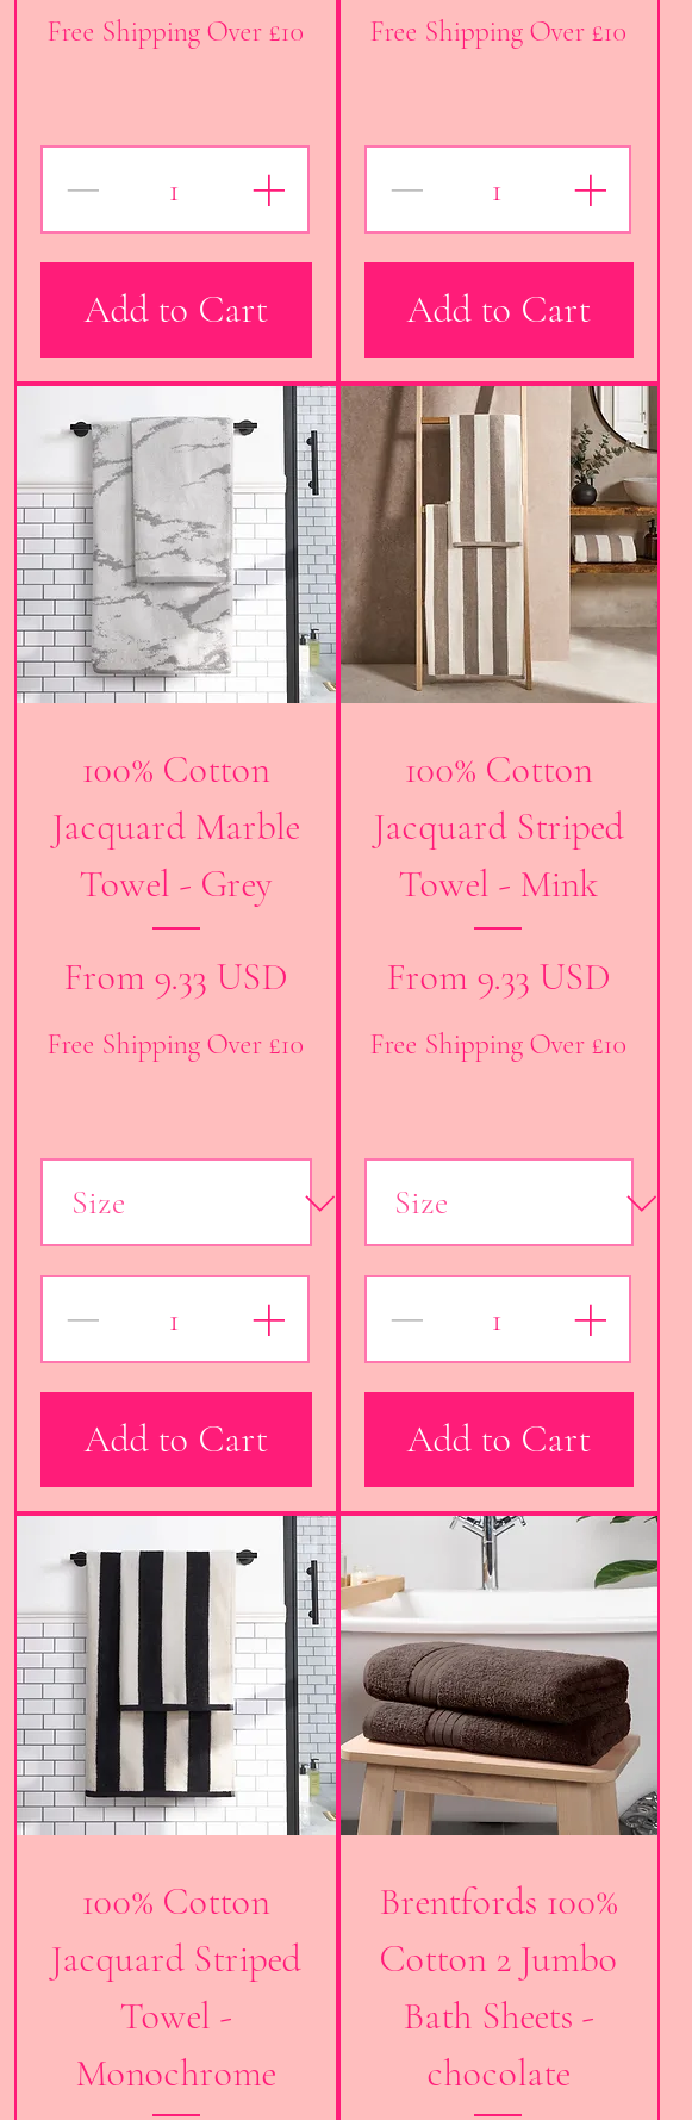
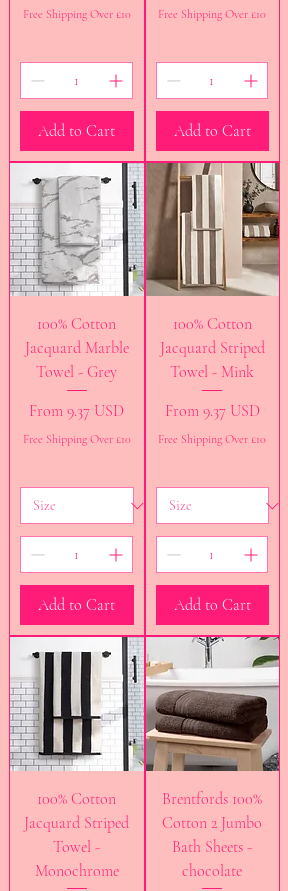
- From 9.33 USD
+ From 9.37 USD

- From 9.33 USD
+ From 9.37 USD
